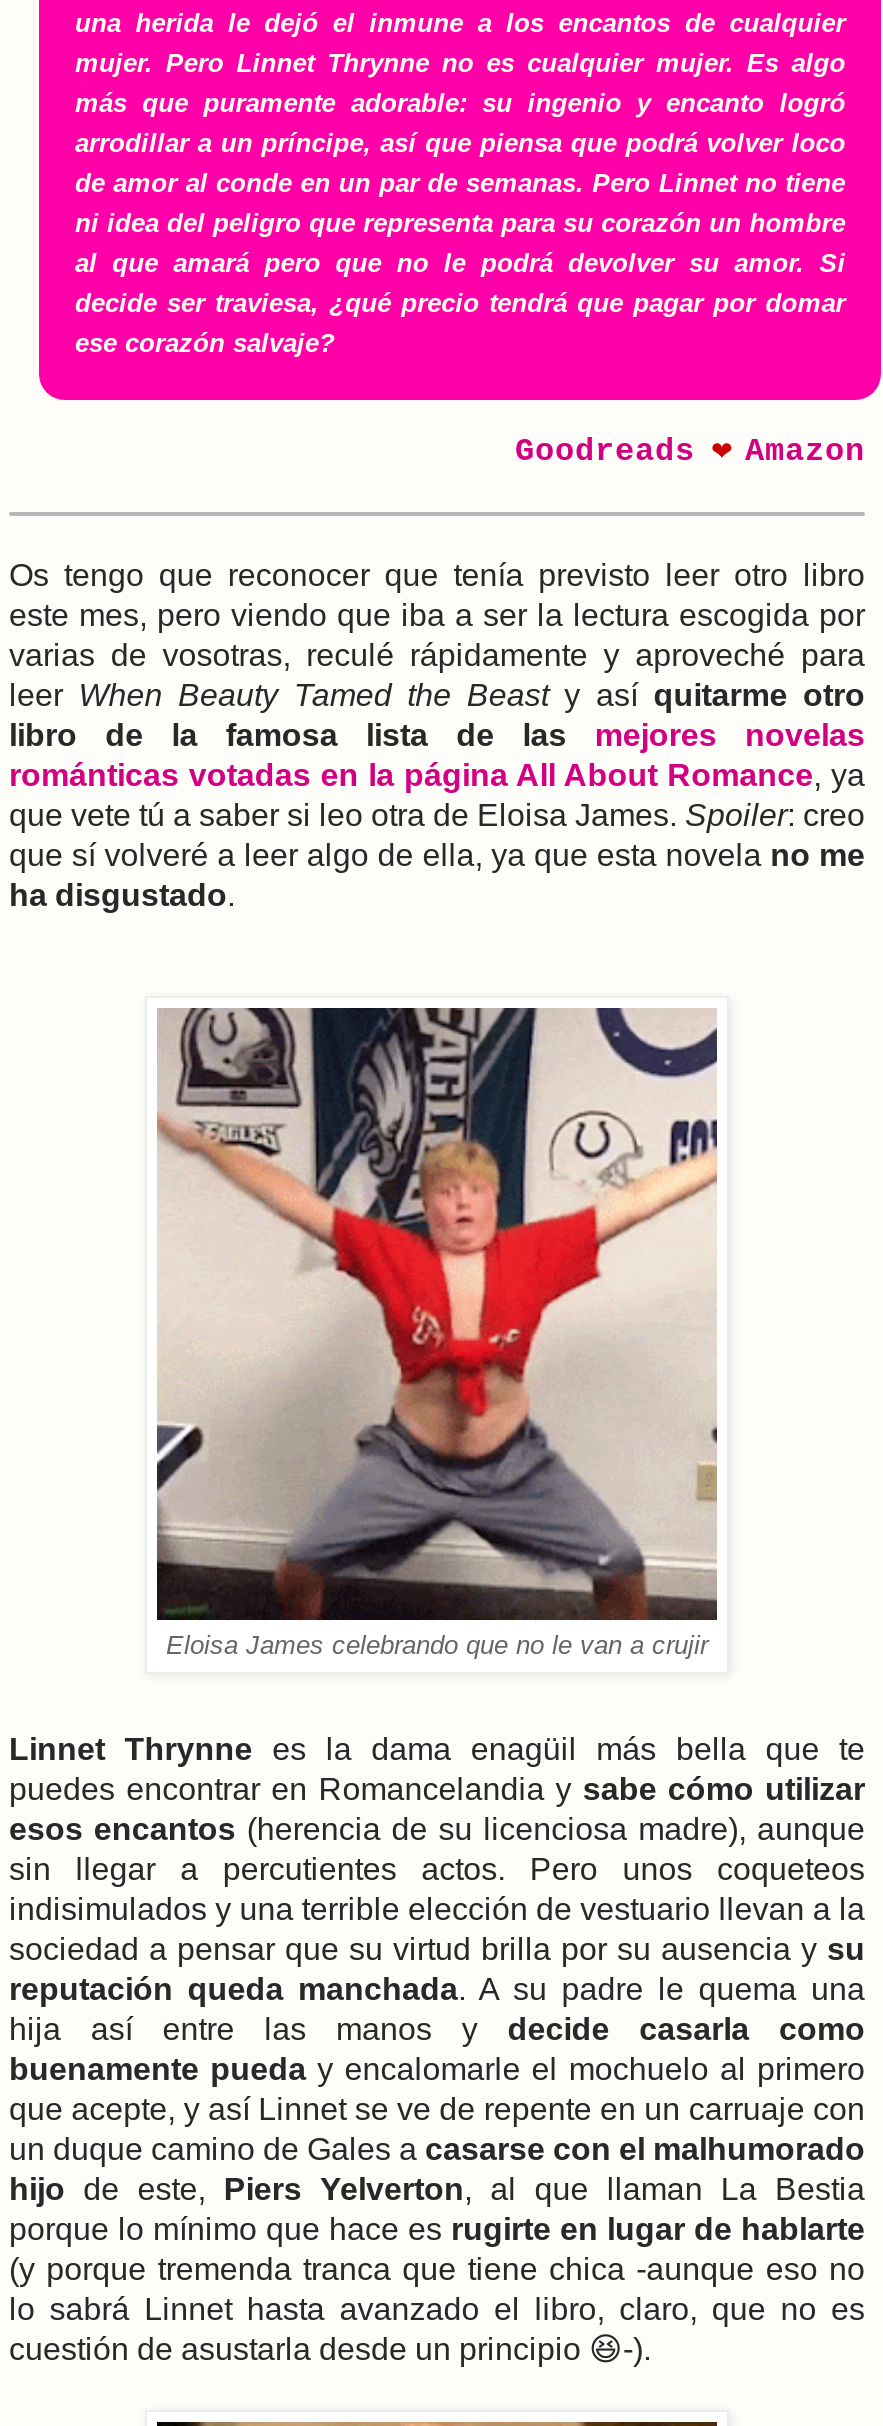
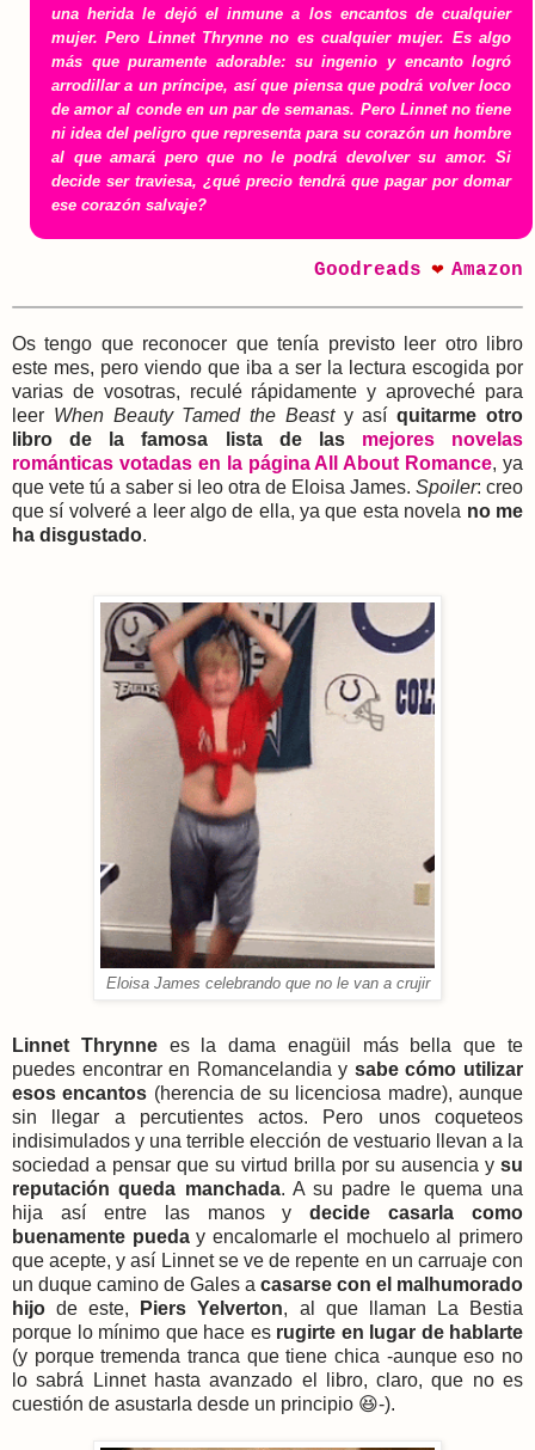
- [image]
+ [image]
